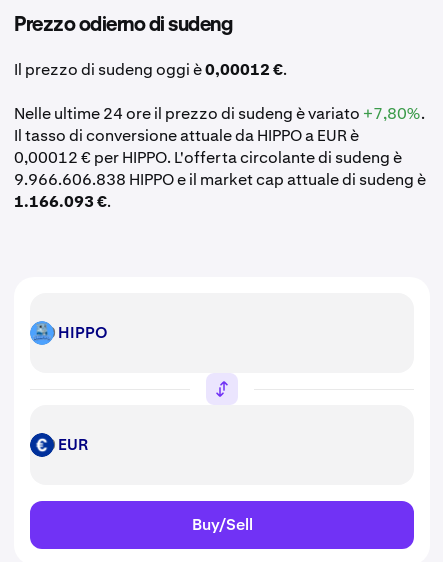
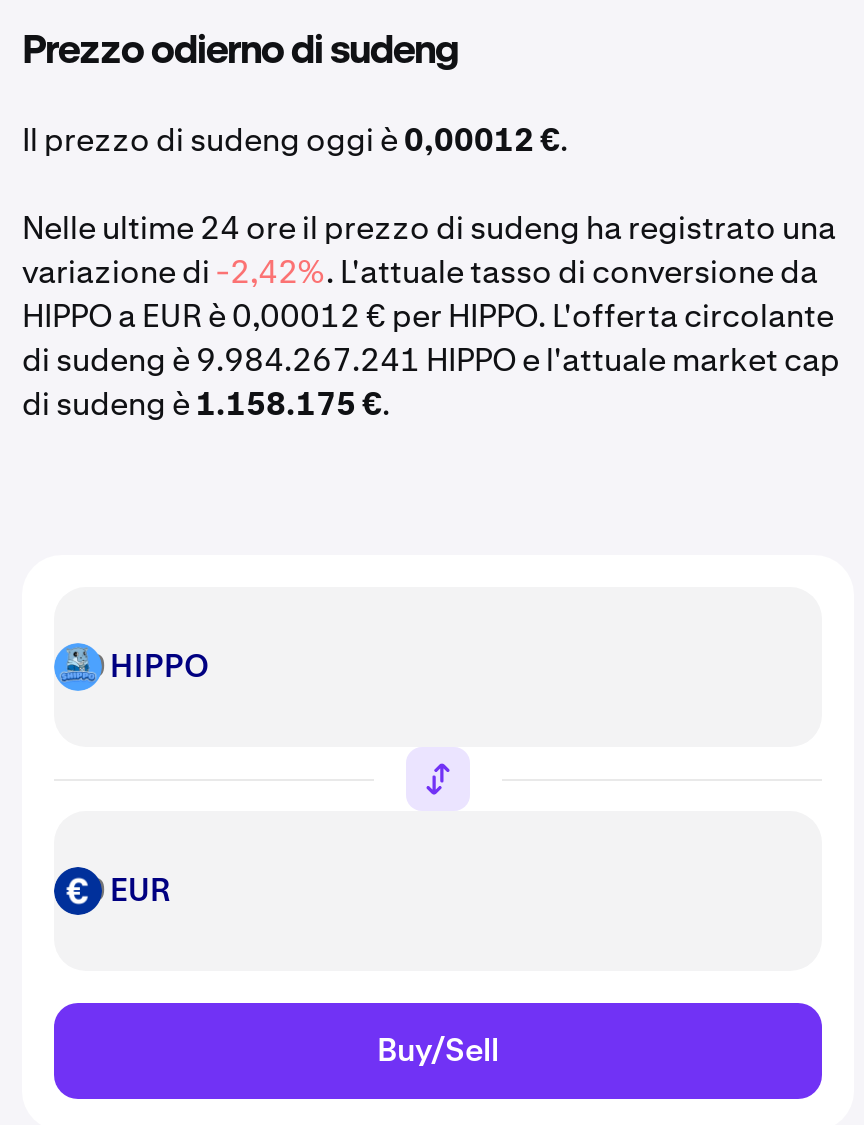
- Nelle ultime 24 ore il prezzo di sudeng è variato +7,80%.
- Il tasso di conversione attuale da HIPPO a EUR è
- 0,00012 € per HIPPO. L'offerta circolante di sudeng è
- 9.966.606.838 HIPPO e il market cap attuale di sudeng è
- 1.166.093 €.
+ Nelle ultime 24 ore il prezzo di sudeng ha registrato una
+ variazione di -2,42%. L'attuale tasso di conversione da
+ HIPPO a EUR è 0,00012 € per HIPPO. L'offerta circolante
+ di sudeng è 9.984.267.241 HIPPO e l'attuale market cap
+ di sudeng è 1.158.175 €.
